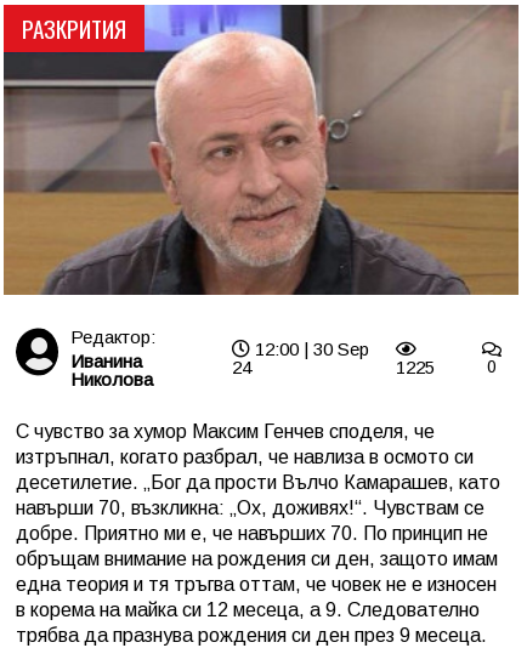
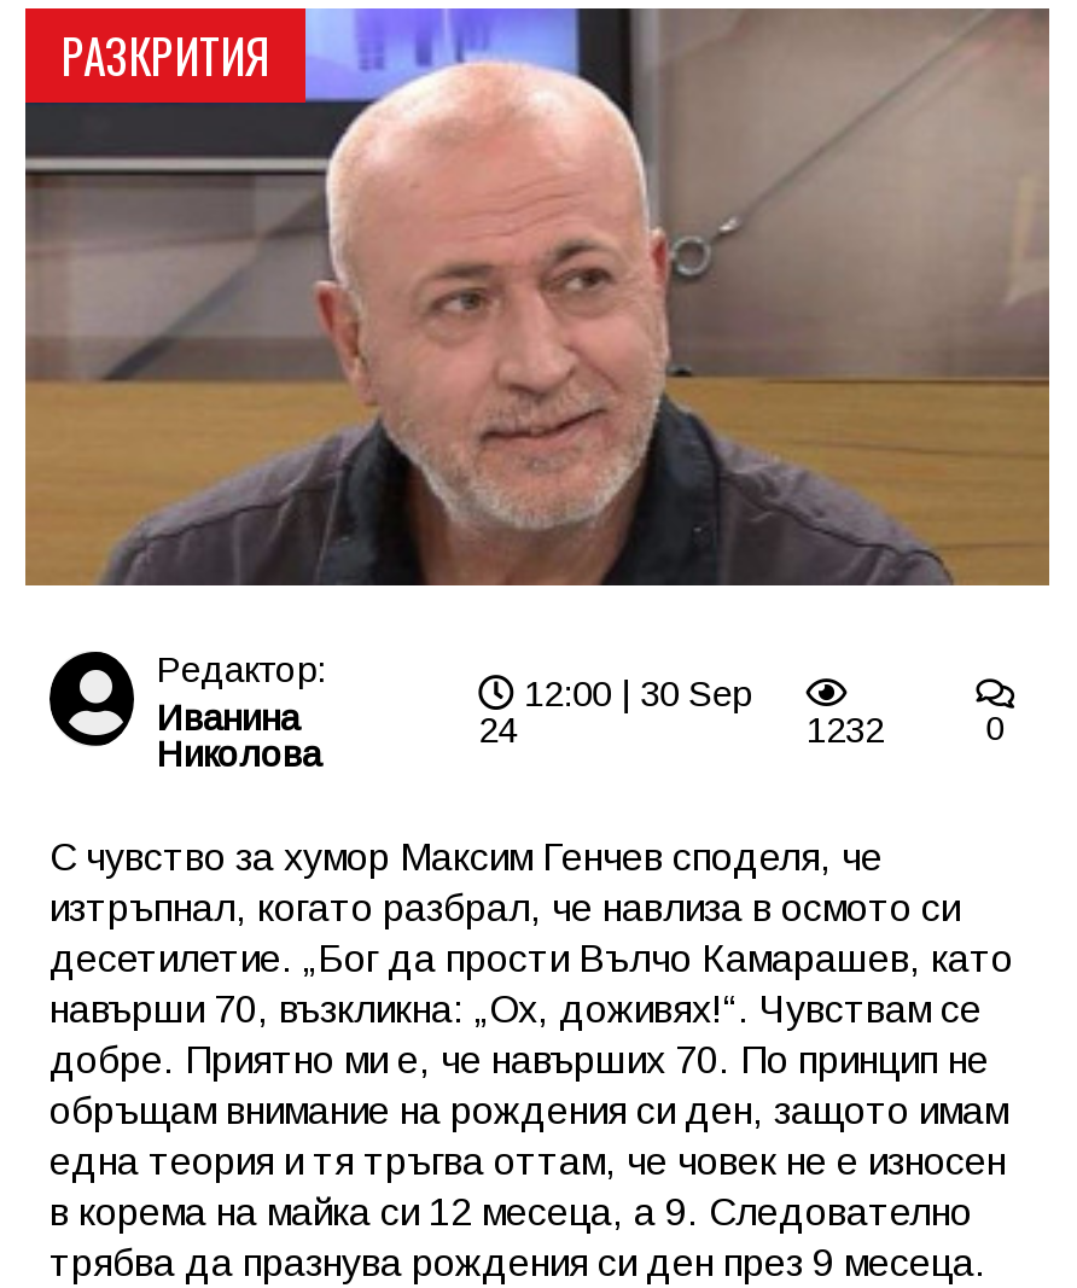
- 1225
+ 1232
